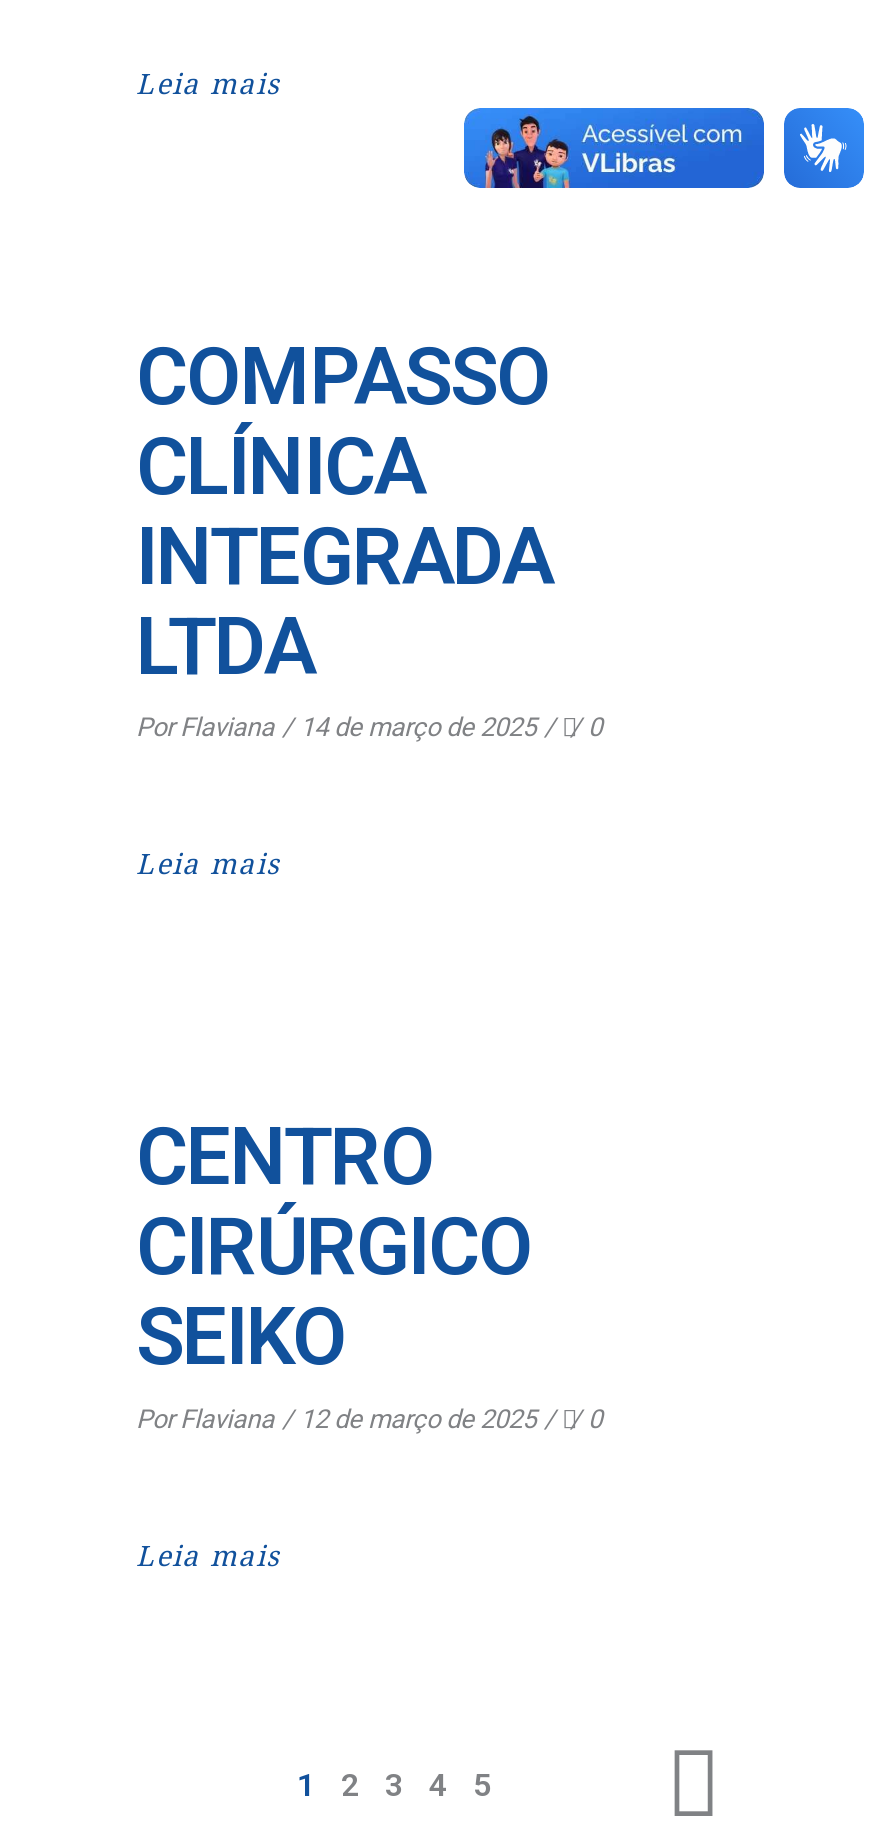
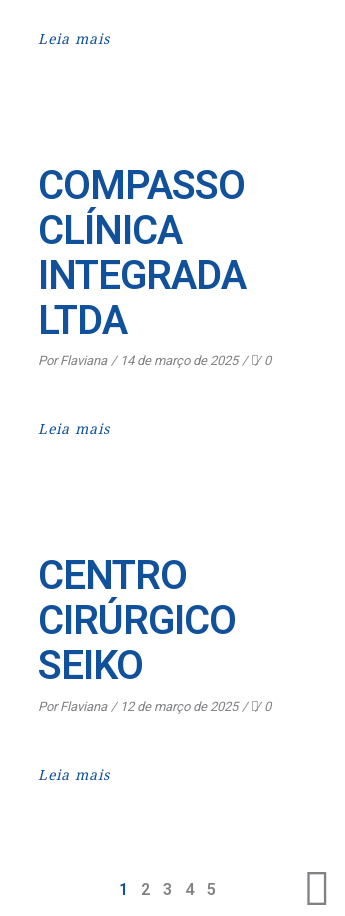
- [image]

- [image]
